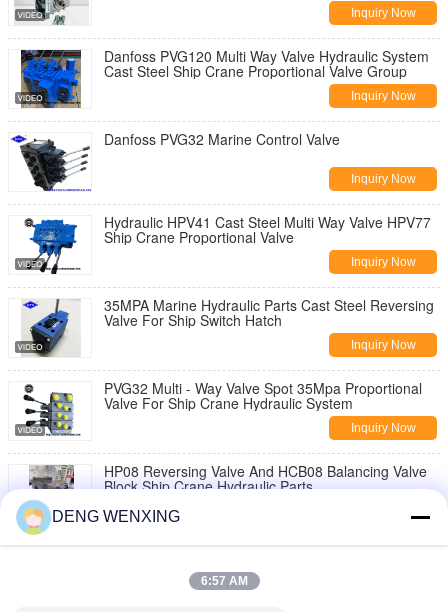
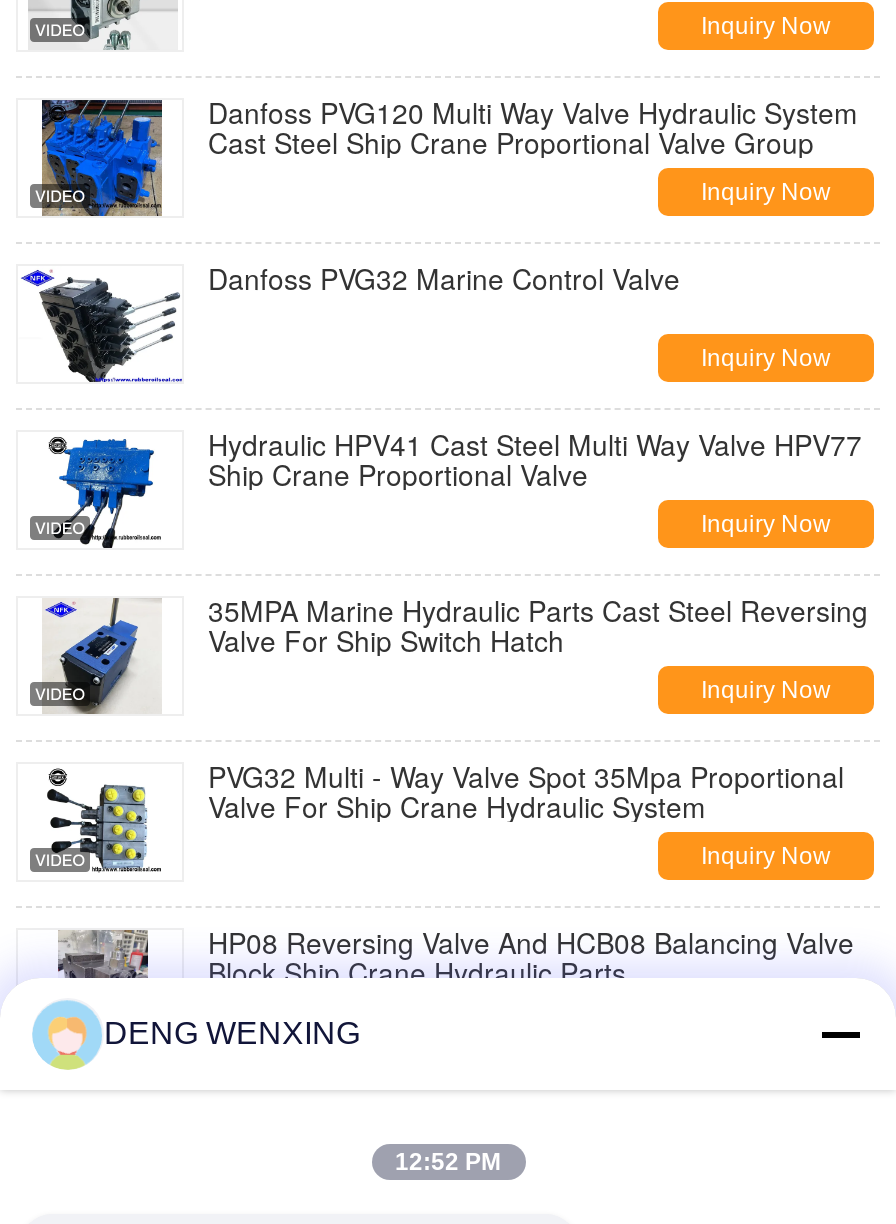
- 6:57 AM
+ 12:52 PM
